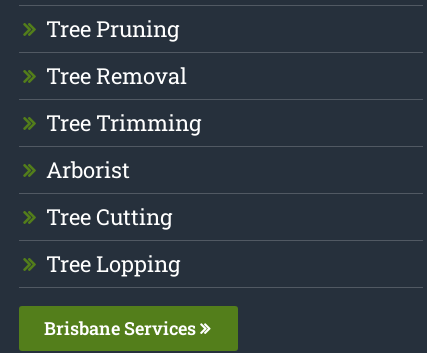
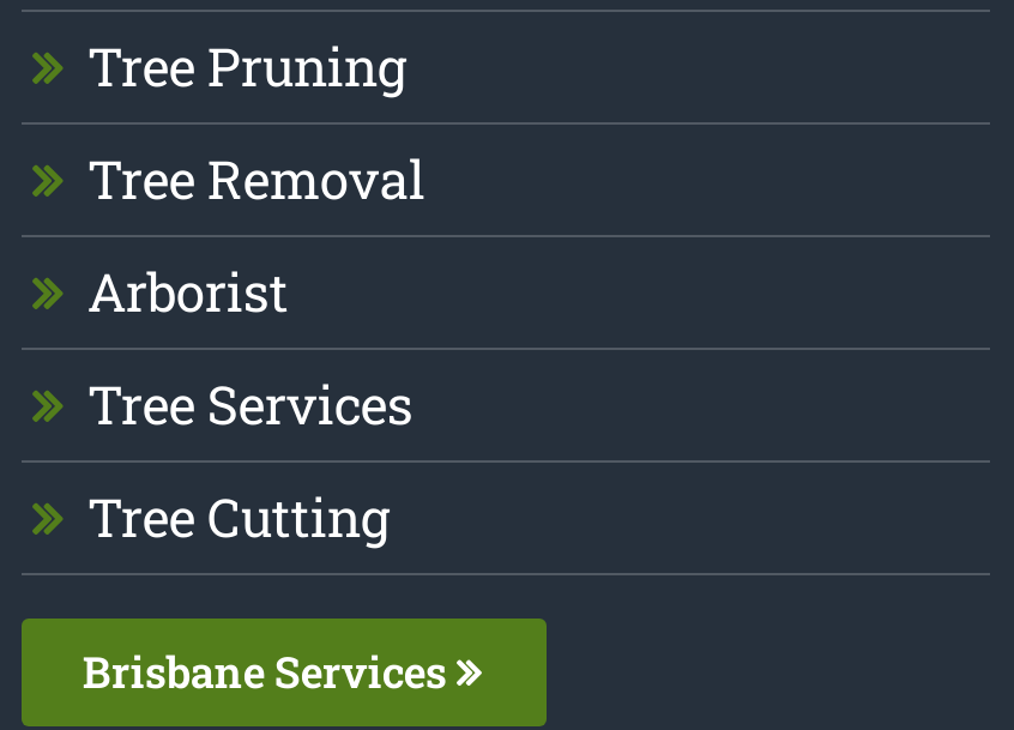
- Tree Trimming

+ Tree Services

- Tree Lopping
